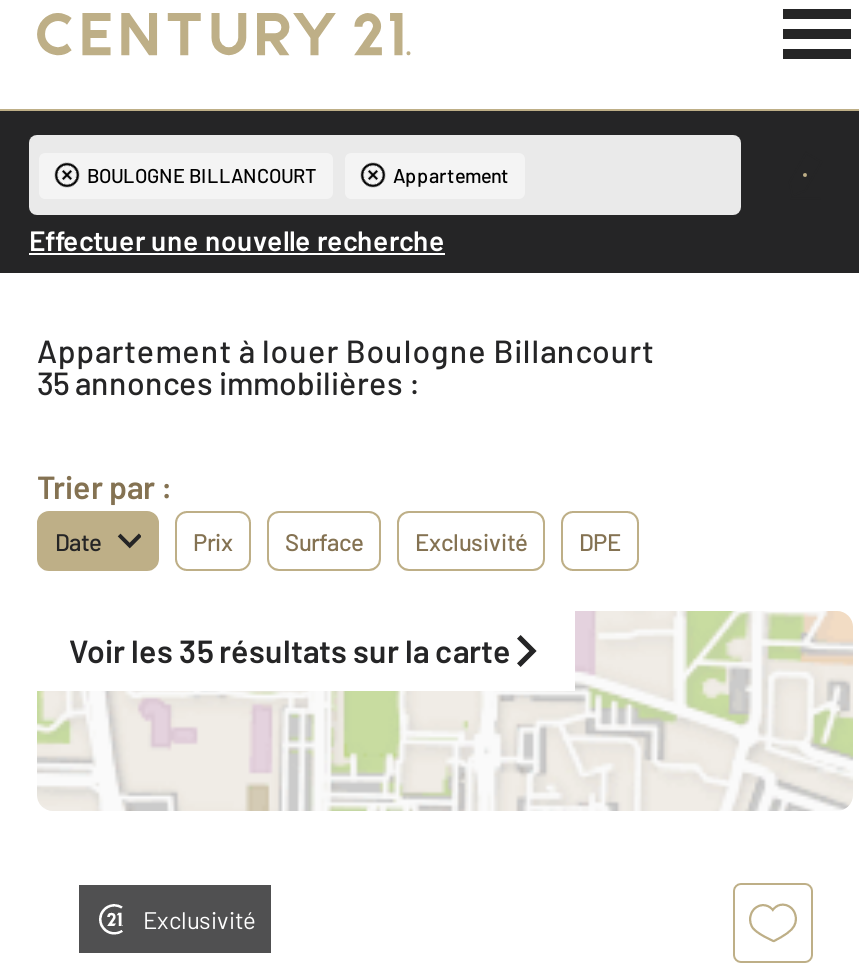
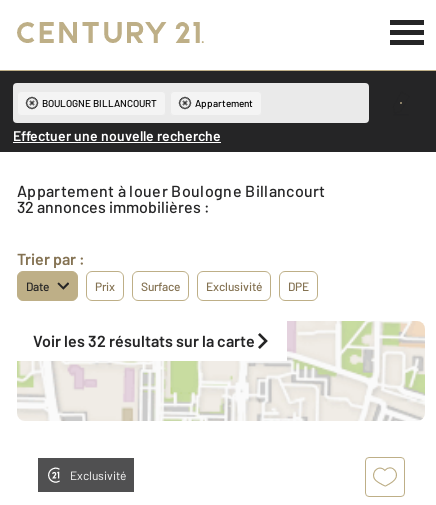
- 35 annonces immobilières :
+ 32 annonces immobilières :

- Voir les 35 résultats sur la carte
+ Voir les 32 résultats sur la carte
